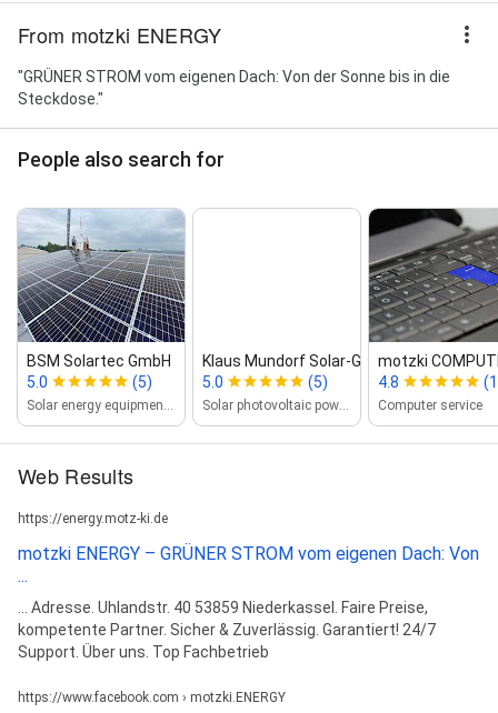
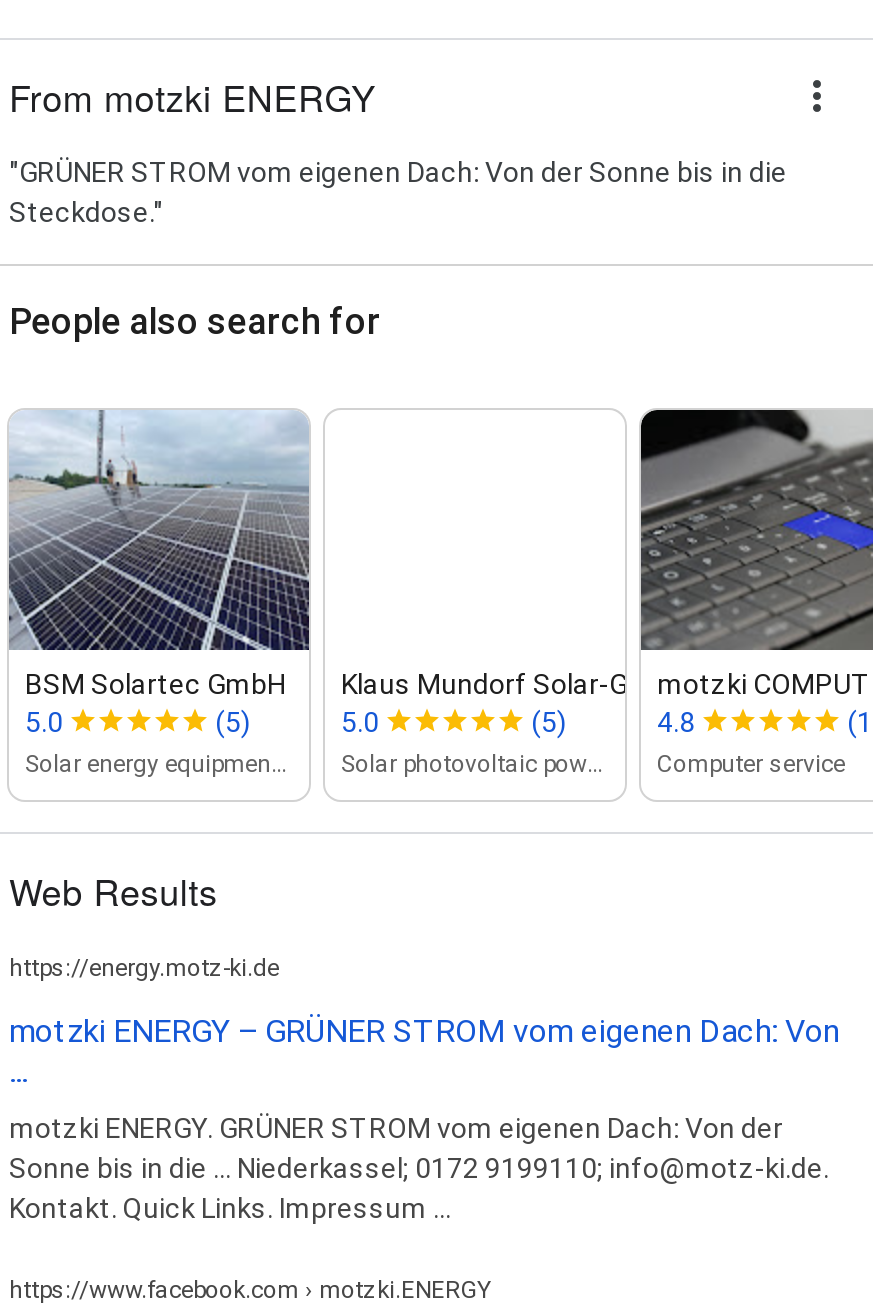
- ... Adresse. Uhlandstr. 40 53859 Niederkassel. Faire Preise,
- kompetente Partner. Sicher & Zuverlässig. Garantiert! 24/7
- Support. Über uns. Top Fachbetrieb
+ motzki ENERGY. GRÜNER STROM vom eigenen Dach: Von der
+ Sonne bis in die ... Niederkassel; 0172 9199110; info@motz-ki.de.
+ Kontakt. Quick Links. Impressum ...
